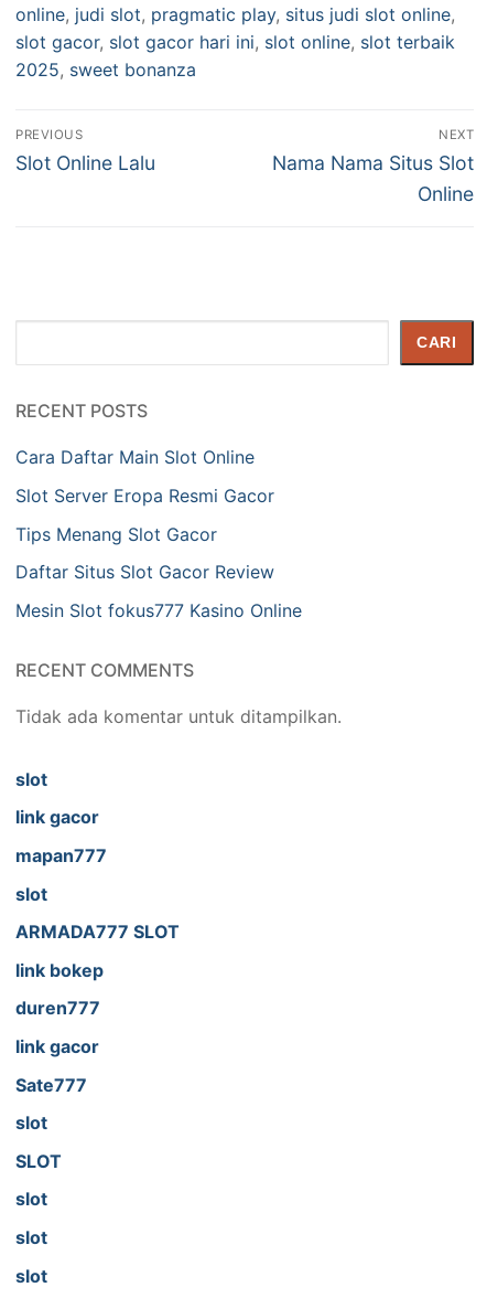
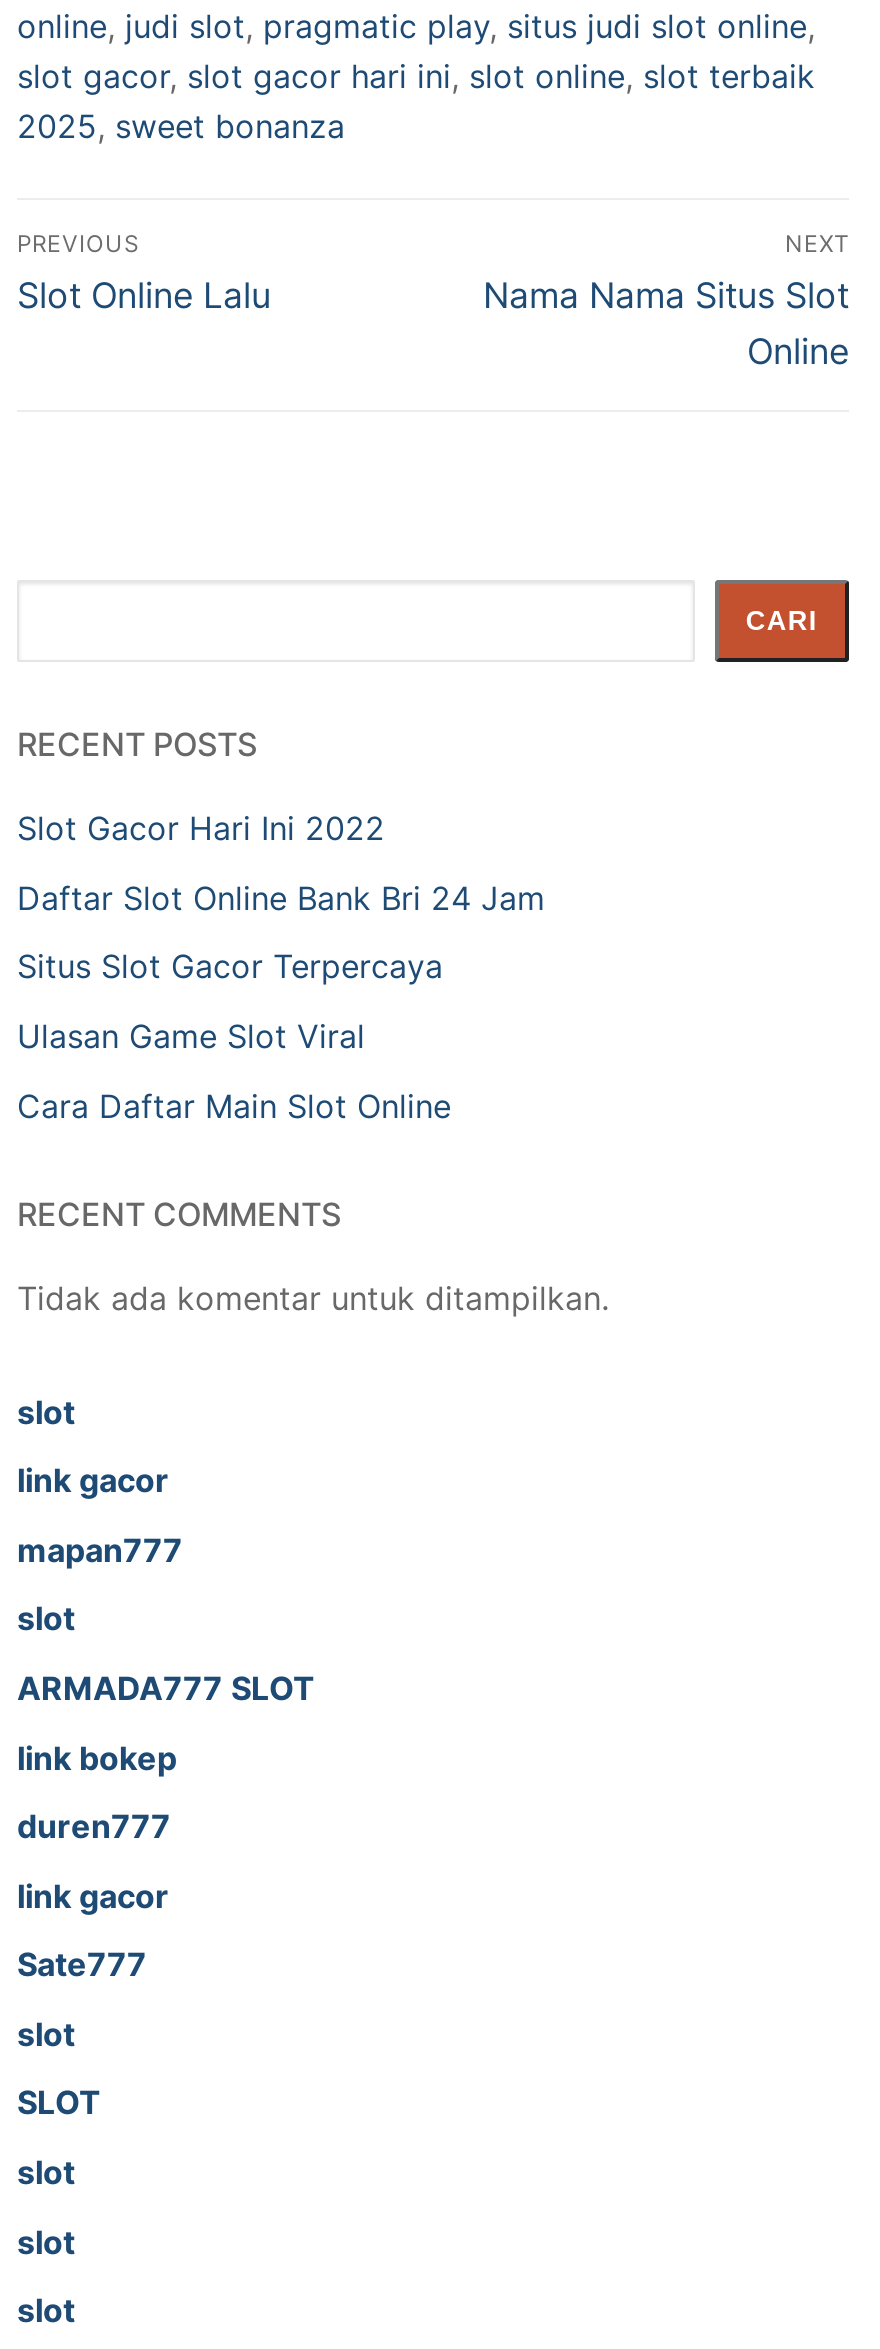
+ Slot Gacor Hari Ini 2022
+ Daftar Slot Online Bank Bri 24 Jam
+ Situs Slot Gacor Terpercaya
+ Ulasan Game Slot Viral

moved down: Cara Daftar Main Slot Online

- Slot Server Eropa Resmi Gacor
- Tips Menang Slot Gacor
- Daftar Situs Slot Gacor Review
- Mesin Slot fokus777 Kasino Online
